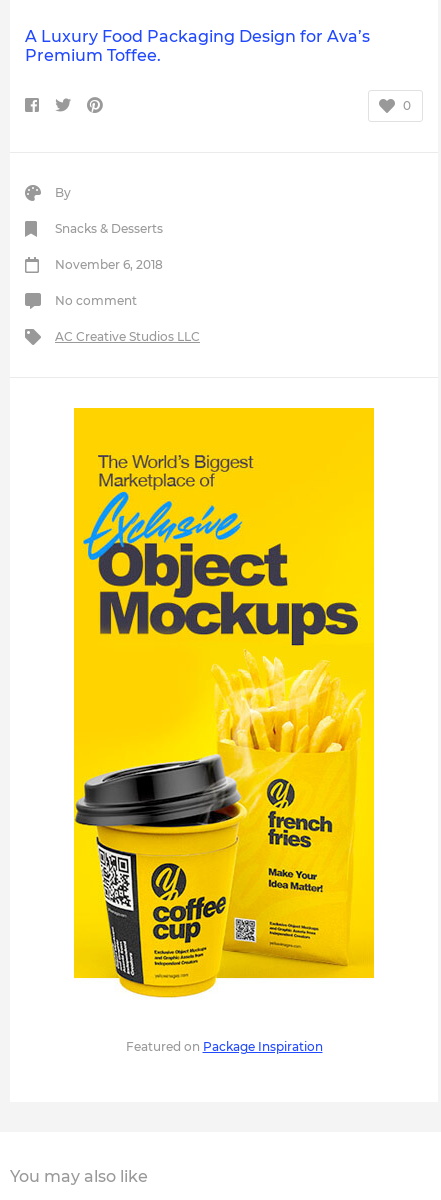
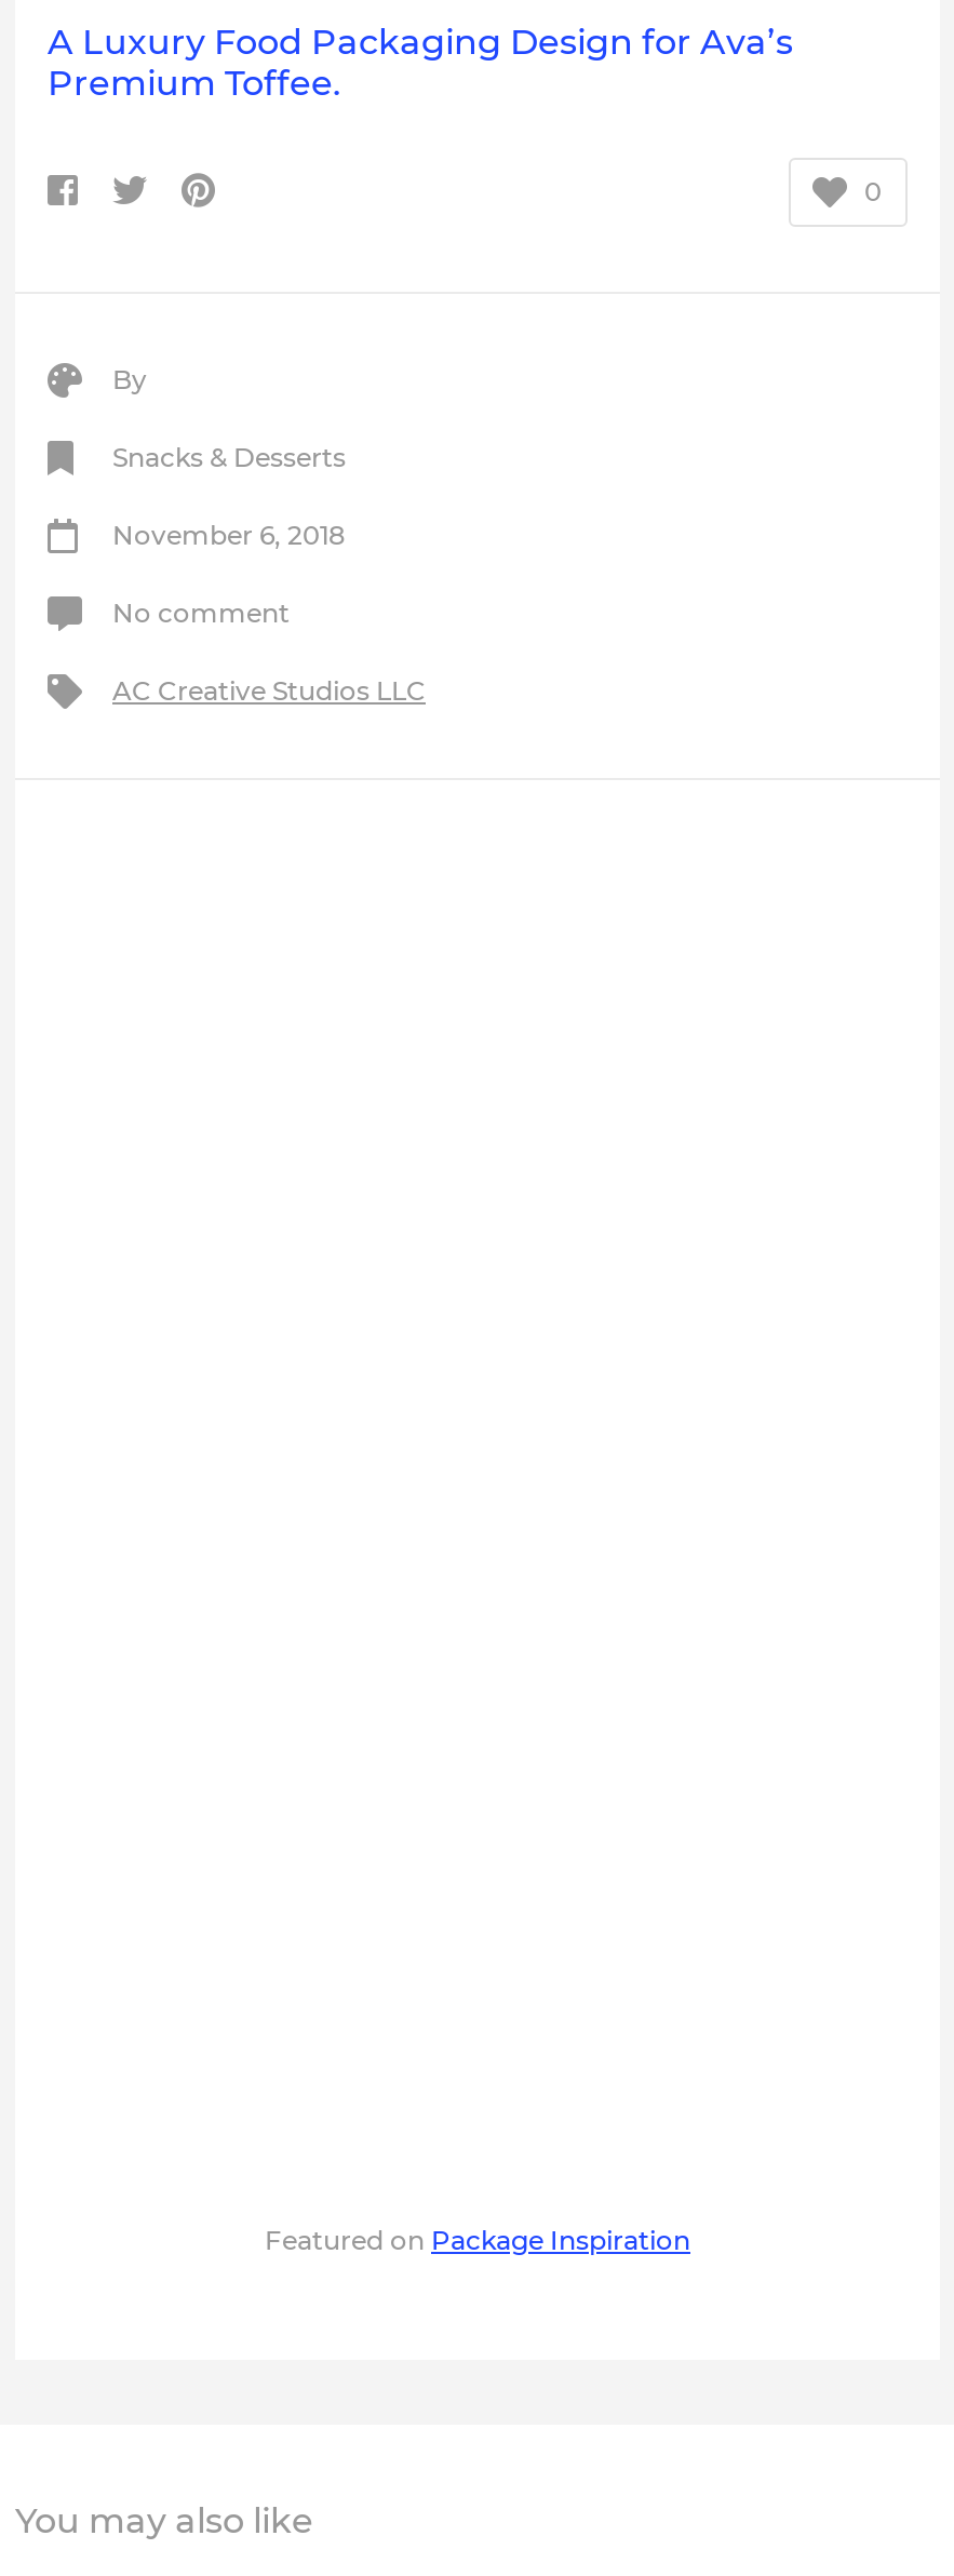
- [image]
